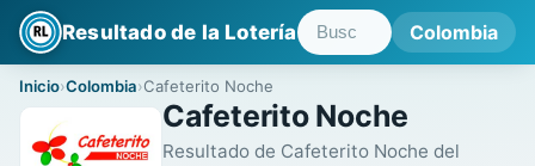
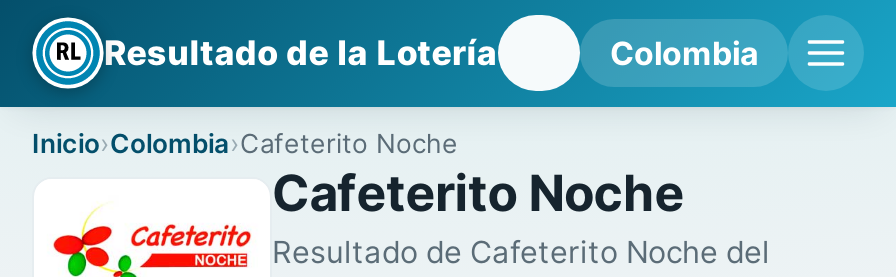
- [image]
+ [image]
